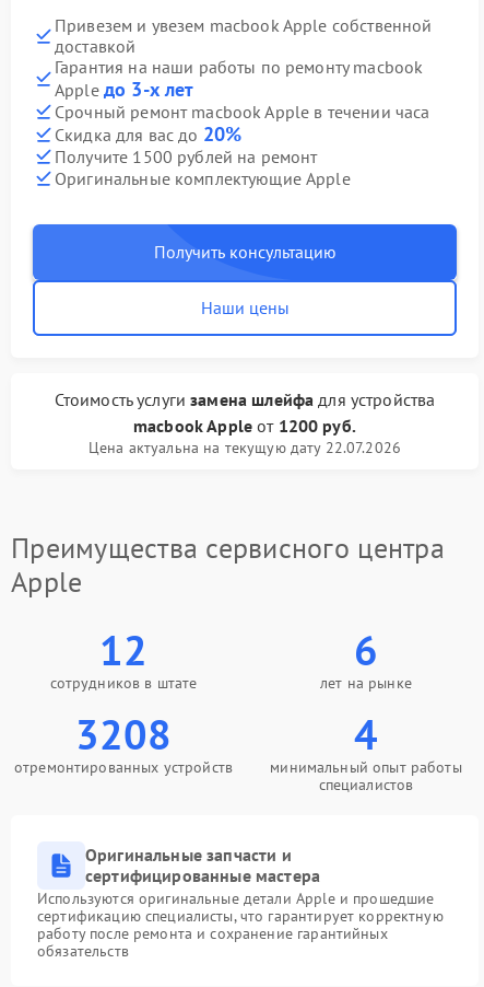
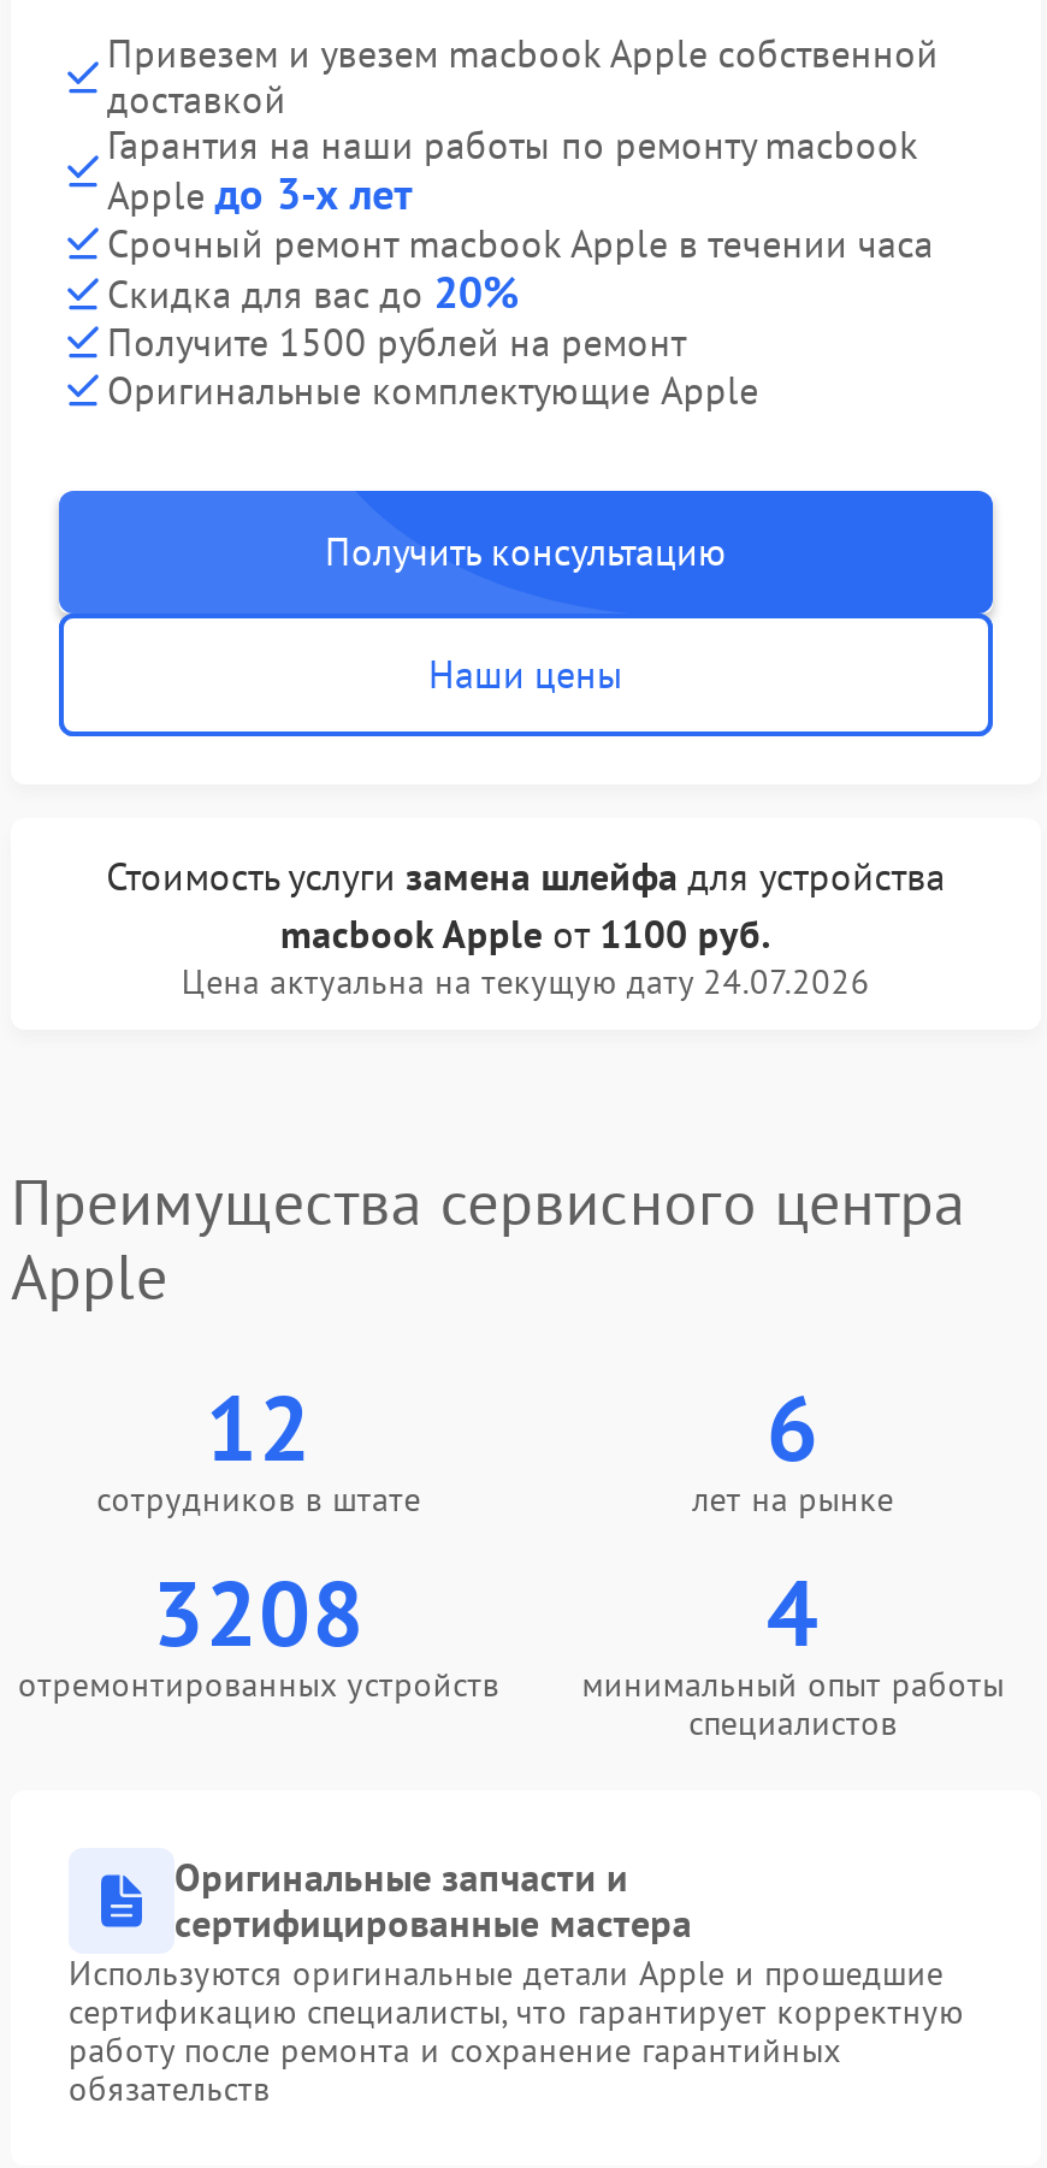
- macbook Apple от 1200 руб.
+ macbook Apple от 1100 руб.

- Цена актуальна на текущую дату 22.07.2026
+ Цена актуальна на текущую дату 24.07.2026
